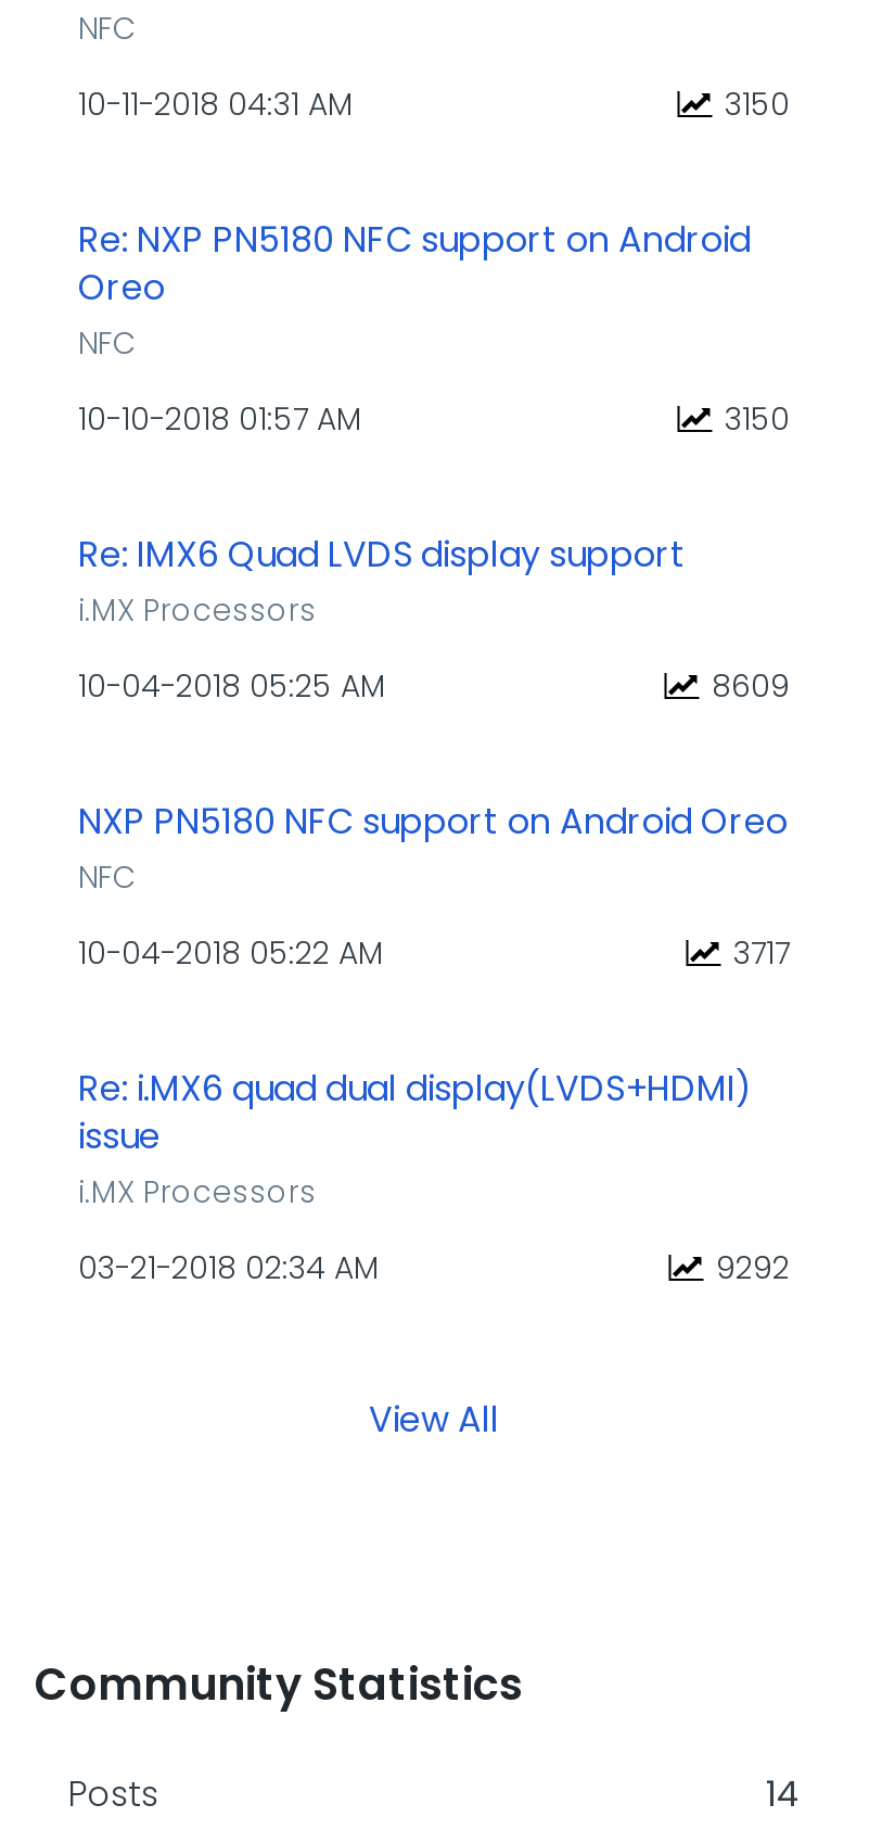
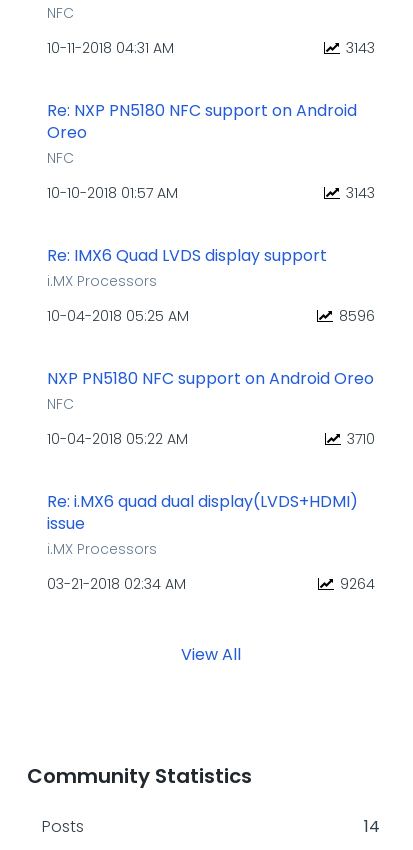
- 3150
+ 3143

- 3150
+ 3143

- 8609
+ 8596

- 3717
+ 3710

- 9292
+ 9264
